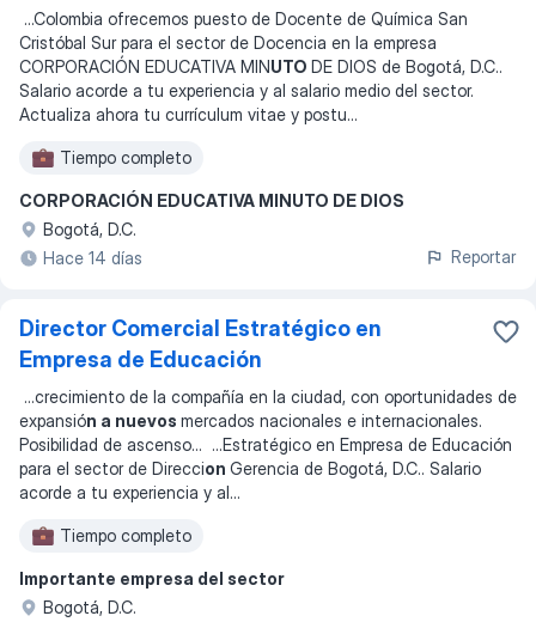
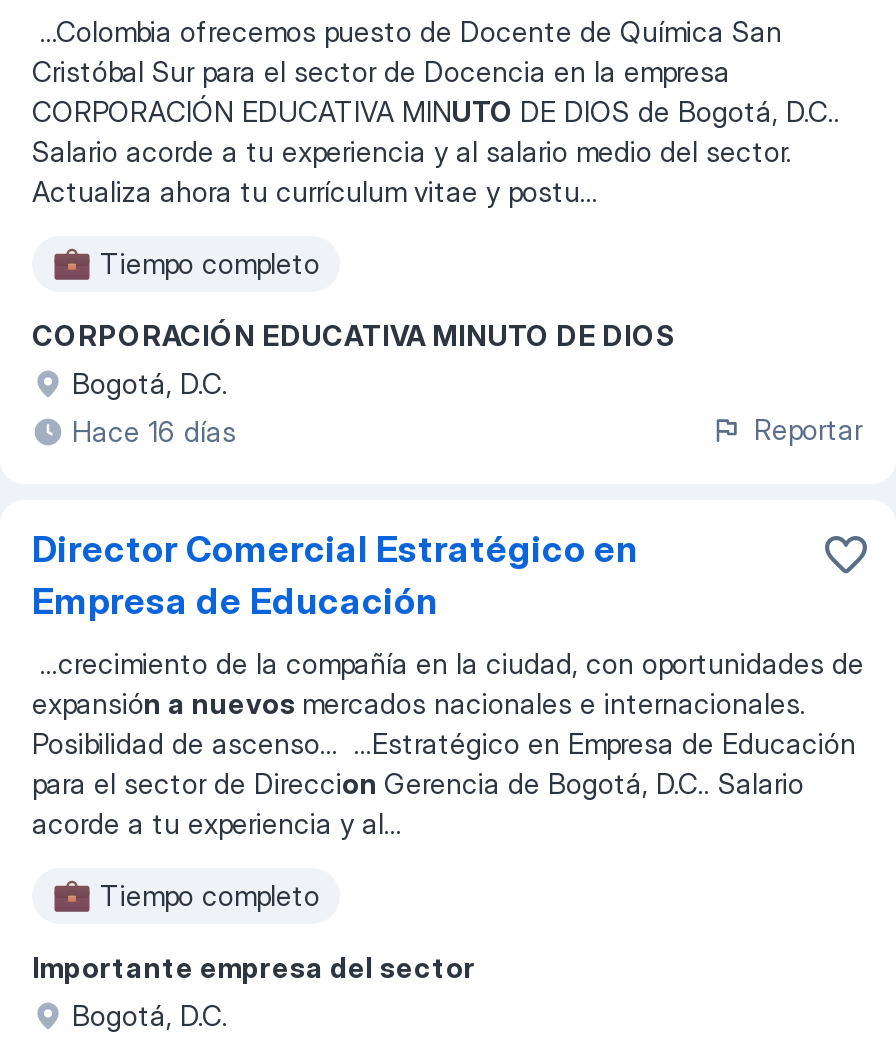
- Hace 14 días
+ Hace 16 días
